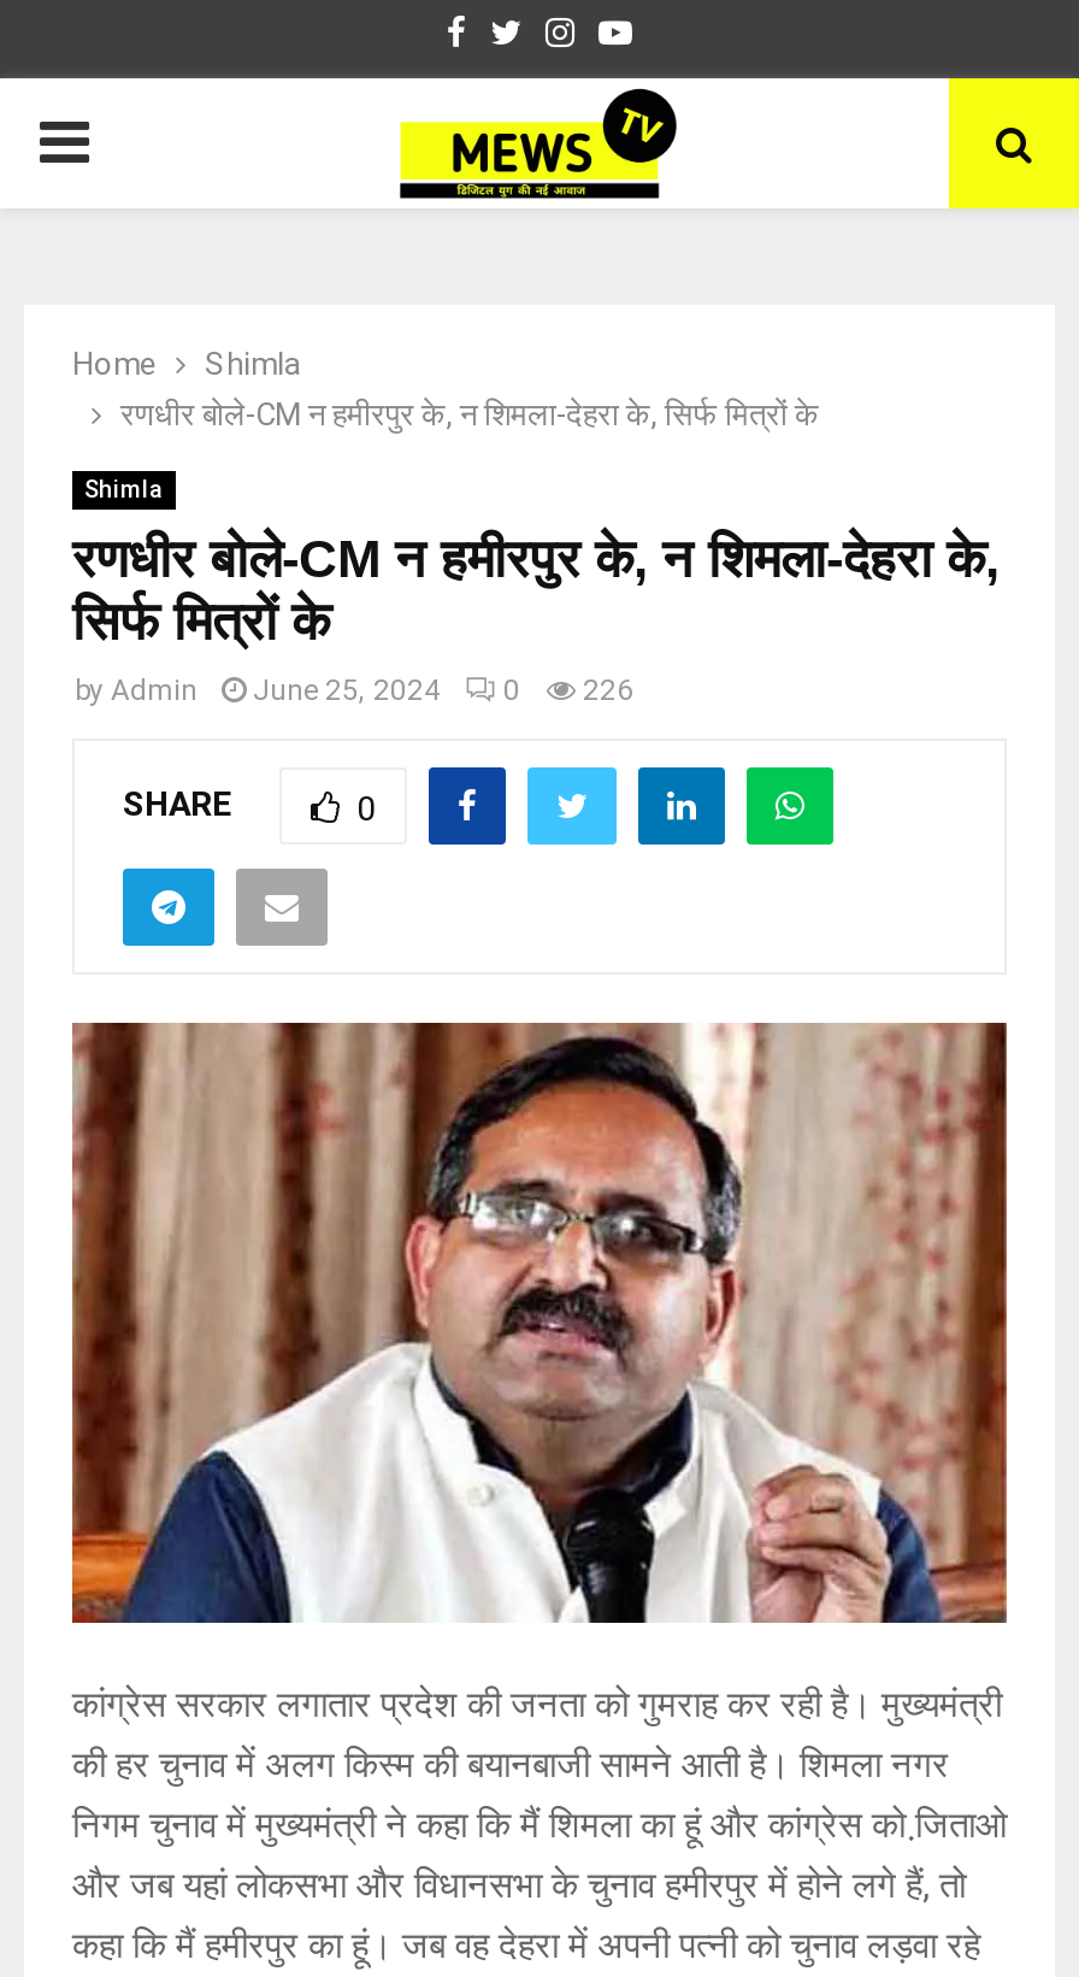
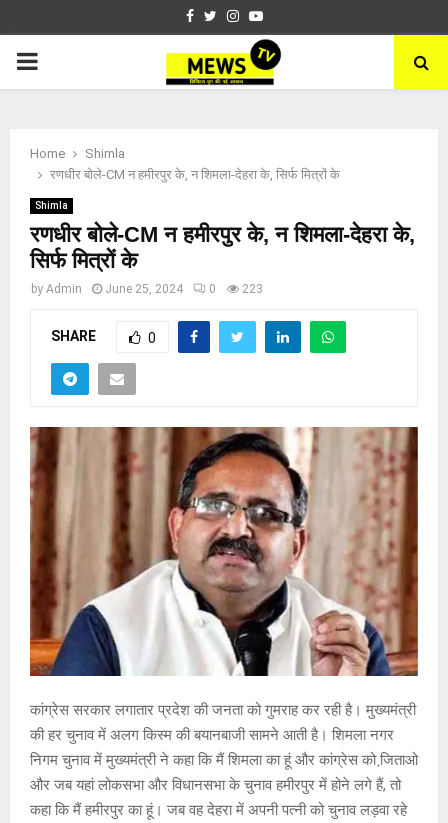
- by Admin June 25, 2024 0 226
+ by Admin June 25, 2024 0 223
